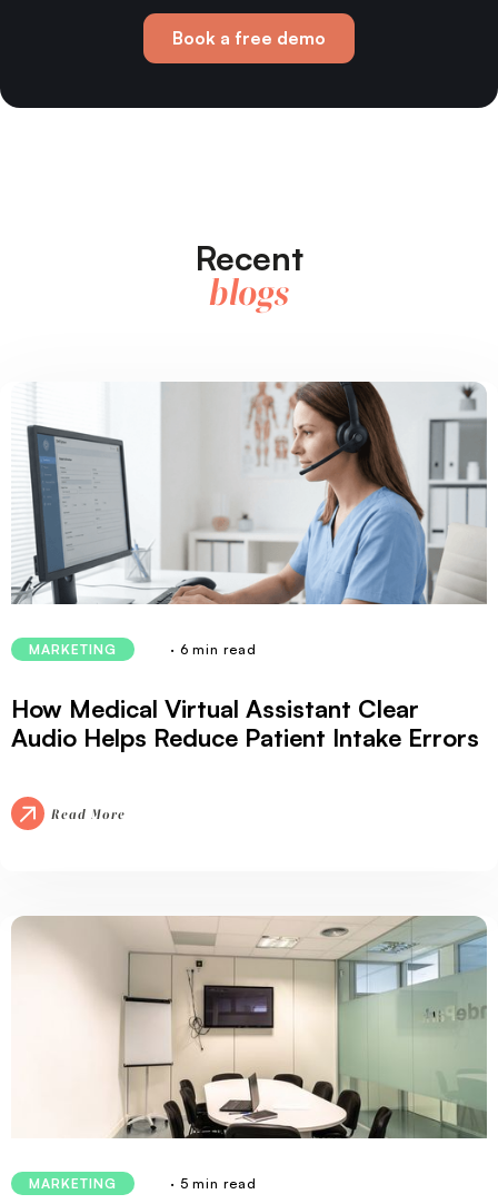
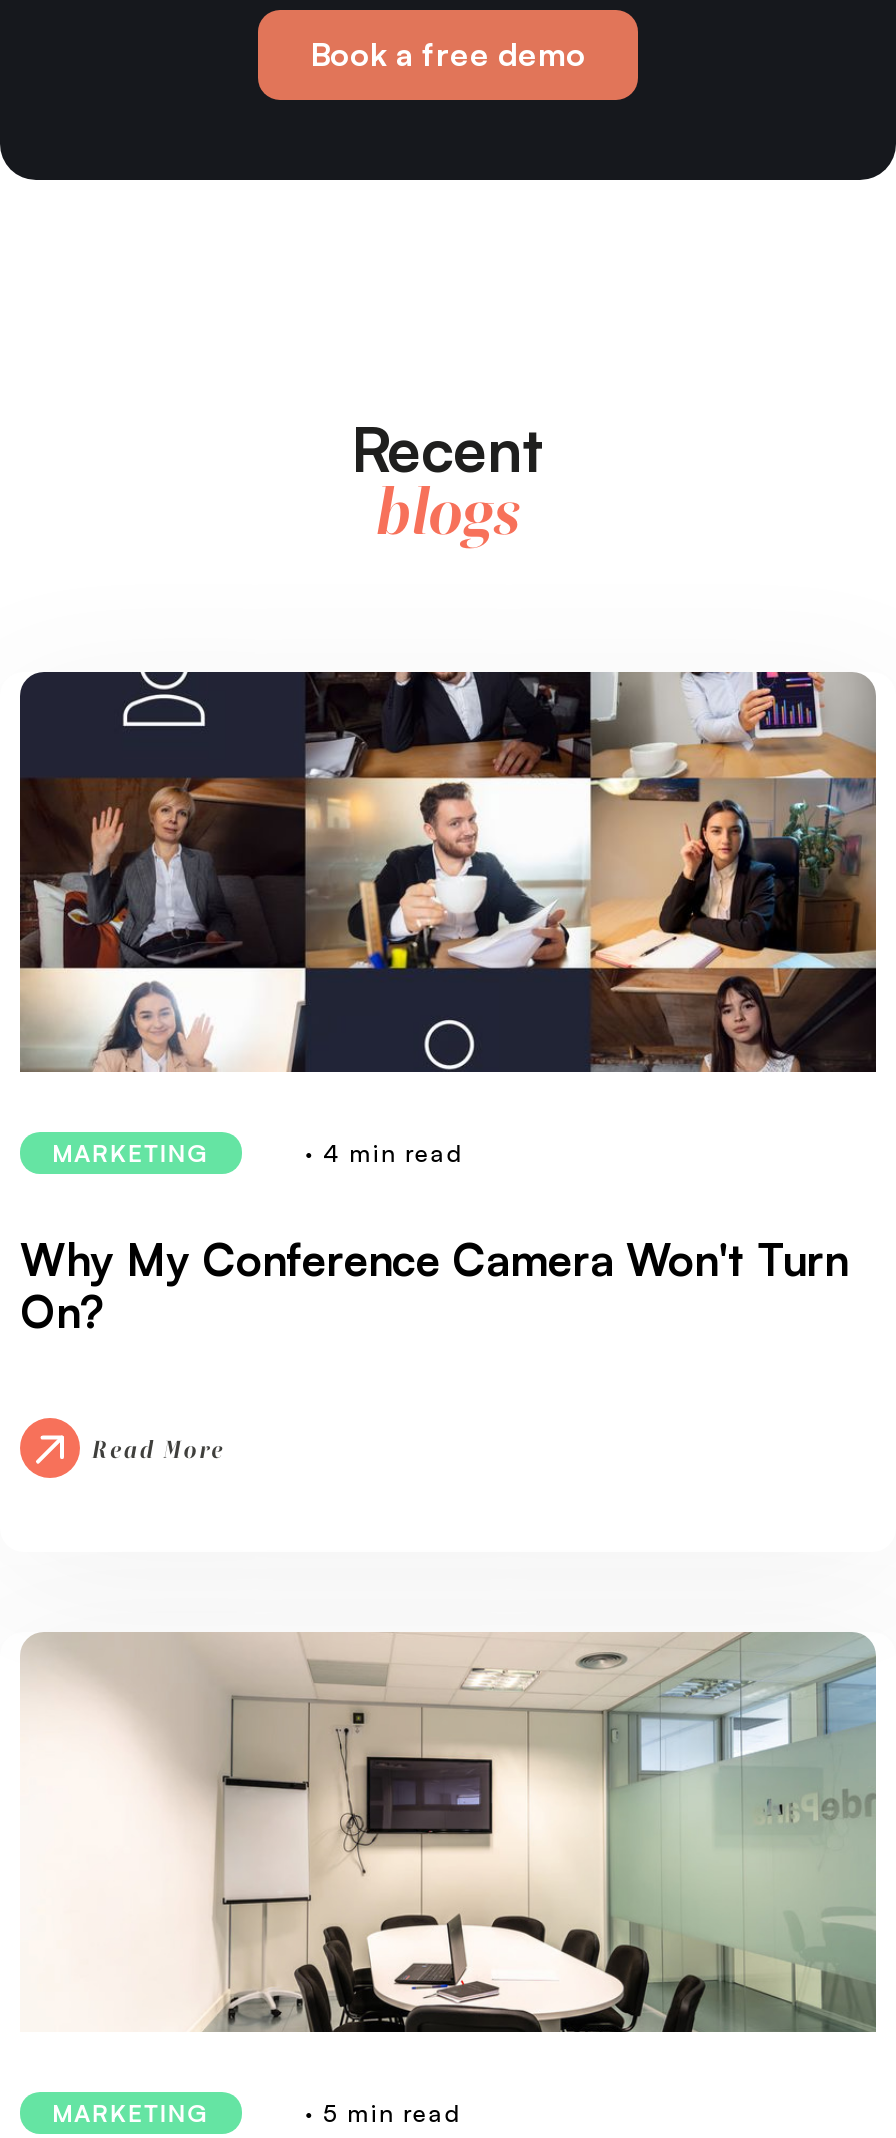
- [image]
- · 6 min read
+ [image]
+ · 4 min read

- How Medical Virtual Assistant Clear
- Audio Helps Reduce Patient Intake Errors
+ Why My Conference Camera Won't Turn
+ On?
